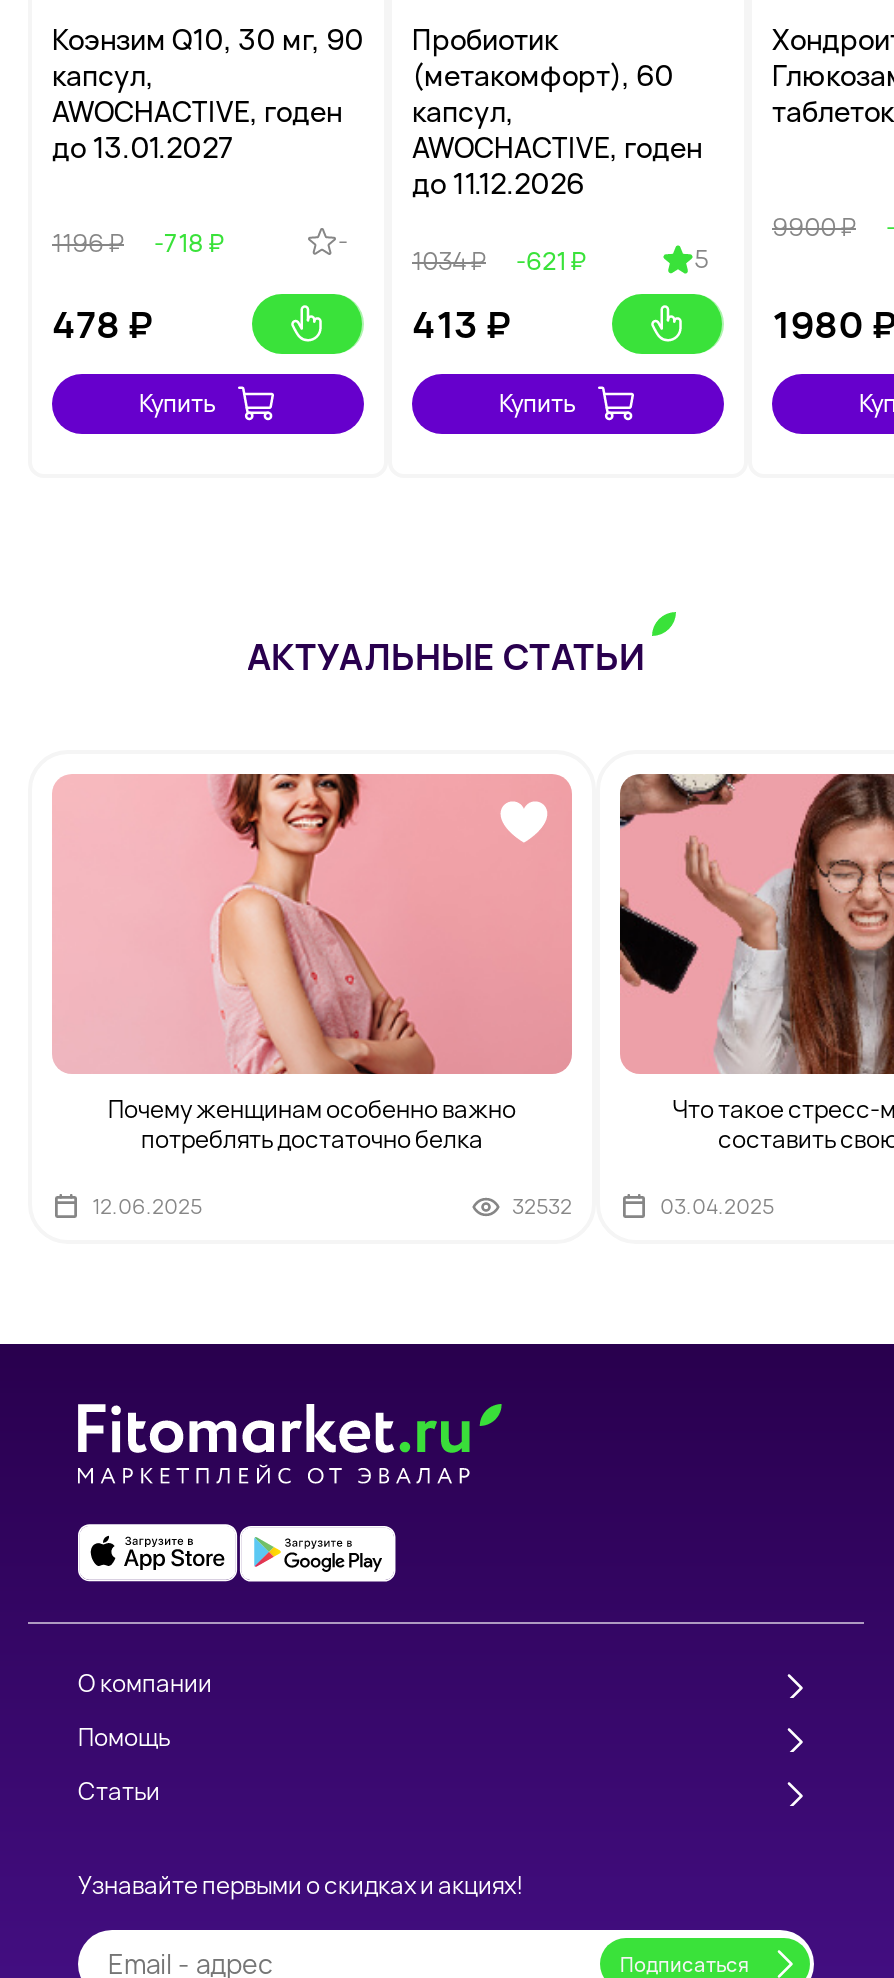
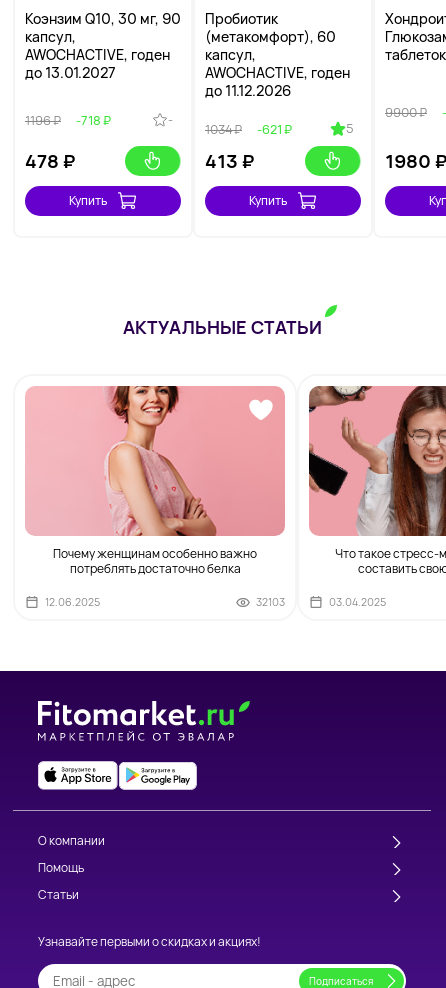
- 32532
+ 32103
